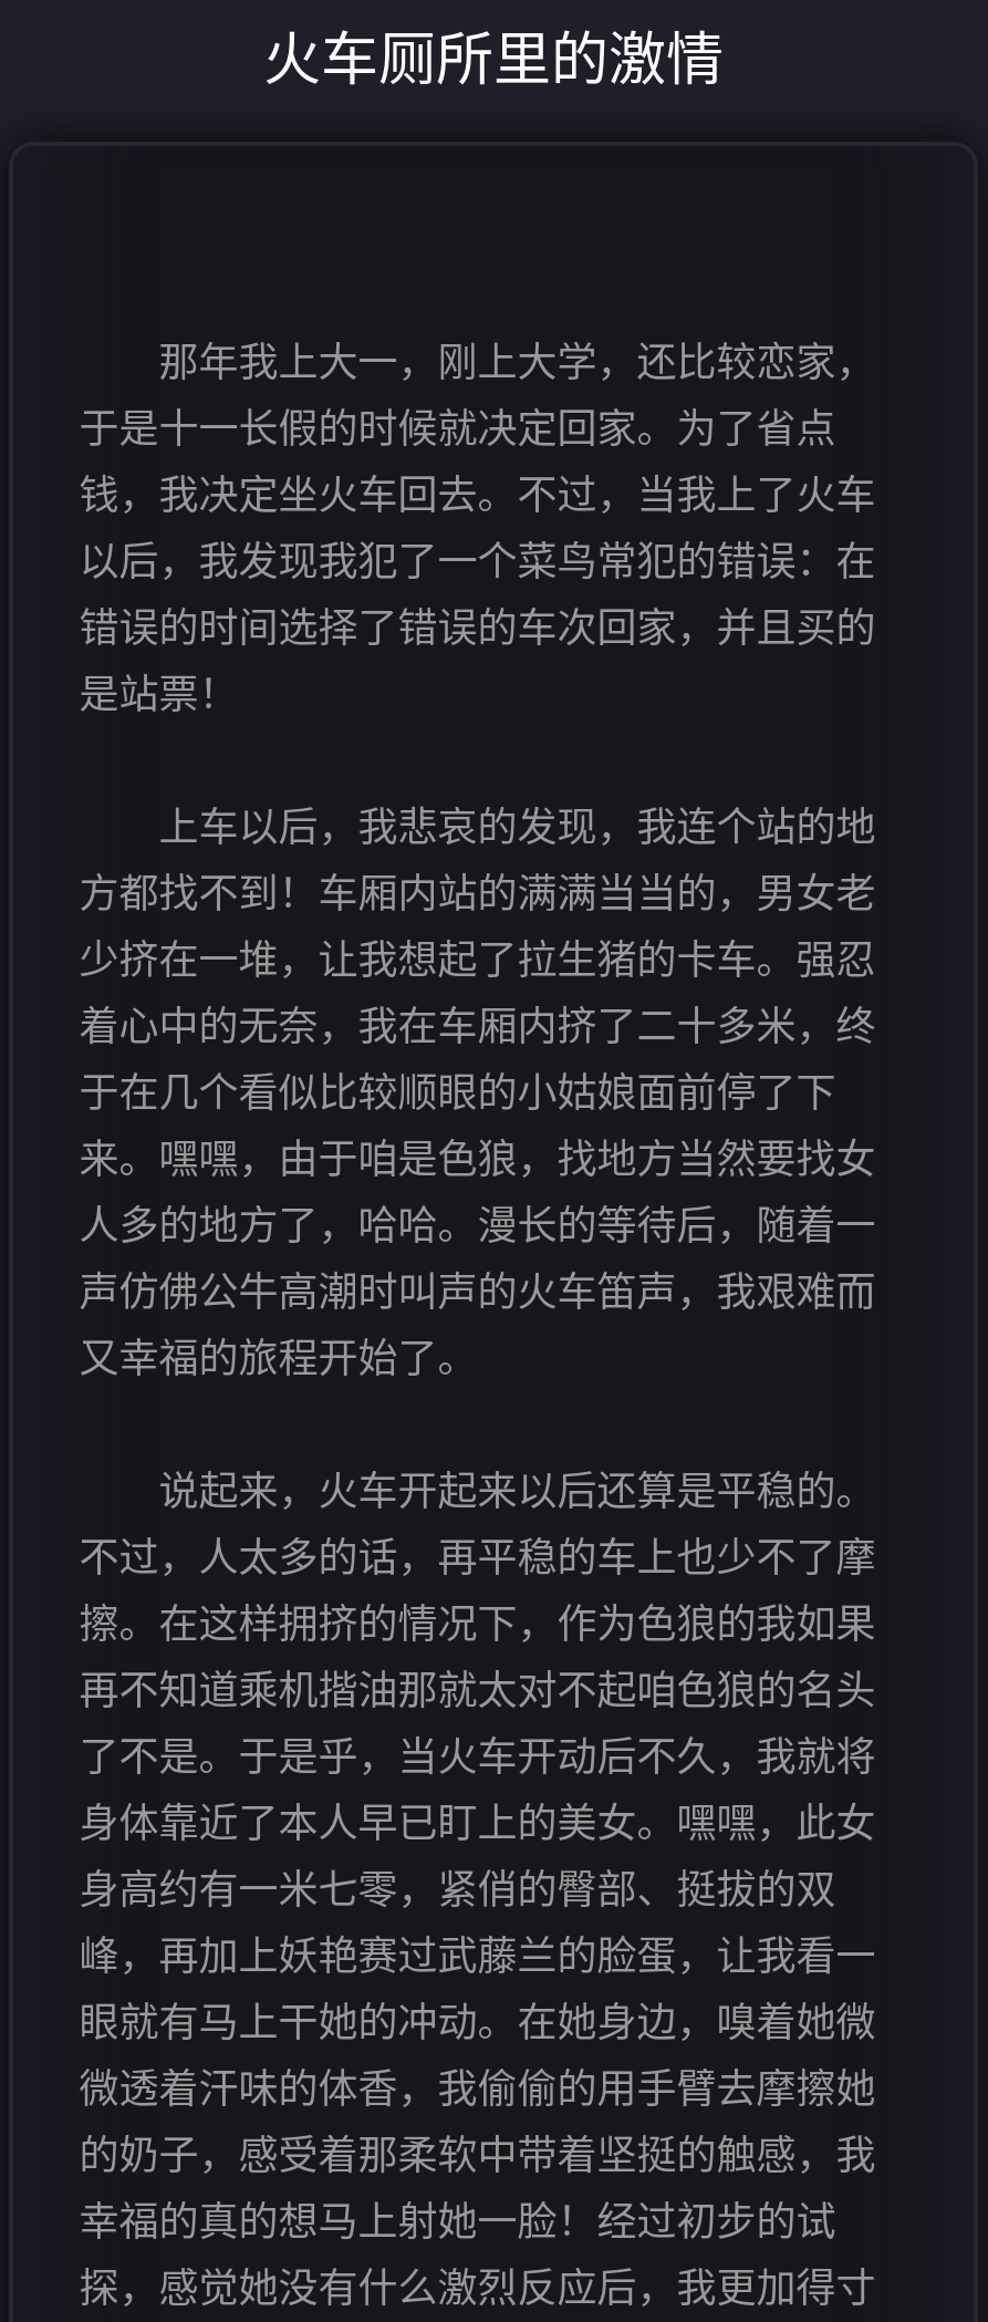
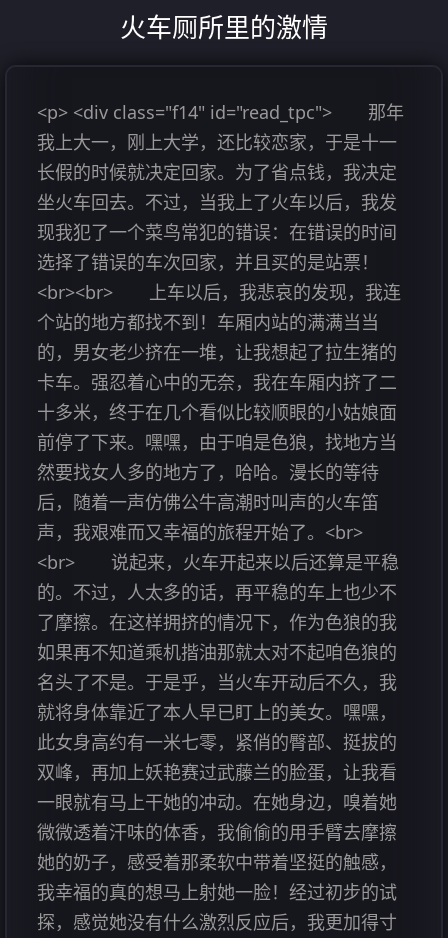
- 那年我上大一，刚上大学，还比较恋家，
- 于是十一长假的时候就决定回家。为了省点
- 钱，我决定坐火车回去。不过，当我上了火车
- 以后，我发现我犯了一个菜鸟常犯的错误：在
- 错误的时间选择了错误的车次回家，并且买的
- 是站票！
- 上车以后，我悲哀的发现，我连个站的地
- 方都找不到！车厢内站的满满当当的，男女老
- 少挤在一堆，让我想起了拉生猪的卡车。强忍
- 着心中的无奈，我在车厢内挤了二十多米，终
- 于在几个看似比较顺眼的小姑娘面前停了下
- 来。嘿嘿，由于咱是色狼，找地方当然要找女
- 人多的地方了，哈哈。漫长的等待后，随着一
- 声仿佛公牛高潮时叫声的火车笛声，我艰难而
- 又幸福的旅程开始了。
- 说起来，火车开起来以后还算是平稳的。
- 不过，人太多的话，再平稳的车上也少不了摩
- 擦。在这样拥挤的情况下，作为色狼的我如果
- 再不知道乘机揩油那就太对不起咱色狼的名头
- 了不是。于是乎，当火车开动后不久，我就将
- 身体靠近了本人早已盯上的美女。嘿嘿，此女
- 身高约有一米七零，紧俏的臀部、挺拔的双
- 峰，再加上妖艳赛过武藤兰的脸蛋，让我看一
- 眼就有马上干她的冲动。在她身边，嗅着她微
- 微透着汗味的体香，我偷偷的用手臂去摩擦她
- 的奶子，感受着那柔软中带着坚挺的触感，我
- 幸福的真的想马上射她一脸！经过初步的试
+ <p> <div class="f14" id="read_tpc"> 那年
+ 我上大一，刚上大学，还比较恋家，于是十一
+ 长假的时候就决定回家。为了省点钱，我决定
+ 坐火车回去。不过，当我上了火车以后，我发
+ 现我犯了一个菜鸟常犯的错误：在错误的时间
+ 选择了错误的车次回家，并且买的是站票！
+ <br><br> 上车以后，我悲哀的发现，我连
+ 个站的地方都找不到！车厢内站的满满当当
+ 的，男女老少挤在一堆，让我想起了拉生猪的
+ 卡车。强忍着心中的无奈，我在车厢内挤了二
+ 十多米，终于在几个看似比较顺眼的小姑娘面
+ 前停了下来。嘿嘿，由于咱是色狼，找地方当
+ 然要找女人多的地方了，哈哈。漫长的等待
+ 后，随着一声仿佛公牛高潮时叫声的火车笛
+ 声，我艰难而又幸福的旅程开始了。<br>
+ <br> 说起来，火车开起来以后还算是平稳
+ 的。不过，人太多的话，再平稳的车上也少不
+ 了摩擦。在这样拥挤的情况下，作为色狼的我
+ 如果再不知道乘机揩油那就太对不起咱色狼的
+ 名头了不是。于是乎，当火车开动后不久，我
+ 就将身体靠近了本人早已盯上的美女。嘿嘿，
+ 此女身高约有一米七零，紧俏的臀部、挺拔的
+ 双峰，再加上妖艳赛过武藤兰的脸蛋，让我看
+ 一眼就有马上干她的冲动。在她身边，嗅着她
+ 微微透着汗味的体香，我偷偷的用手臂去摩擦
+ 她的奶子，感受着那柔软中带着坚挺的触感，
+ 我幸福的真的想马上射她一脸！经过初步的试
